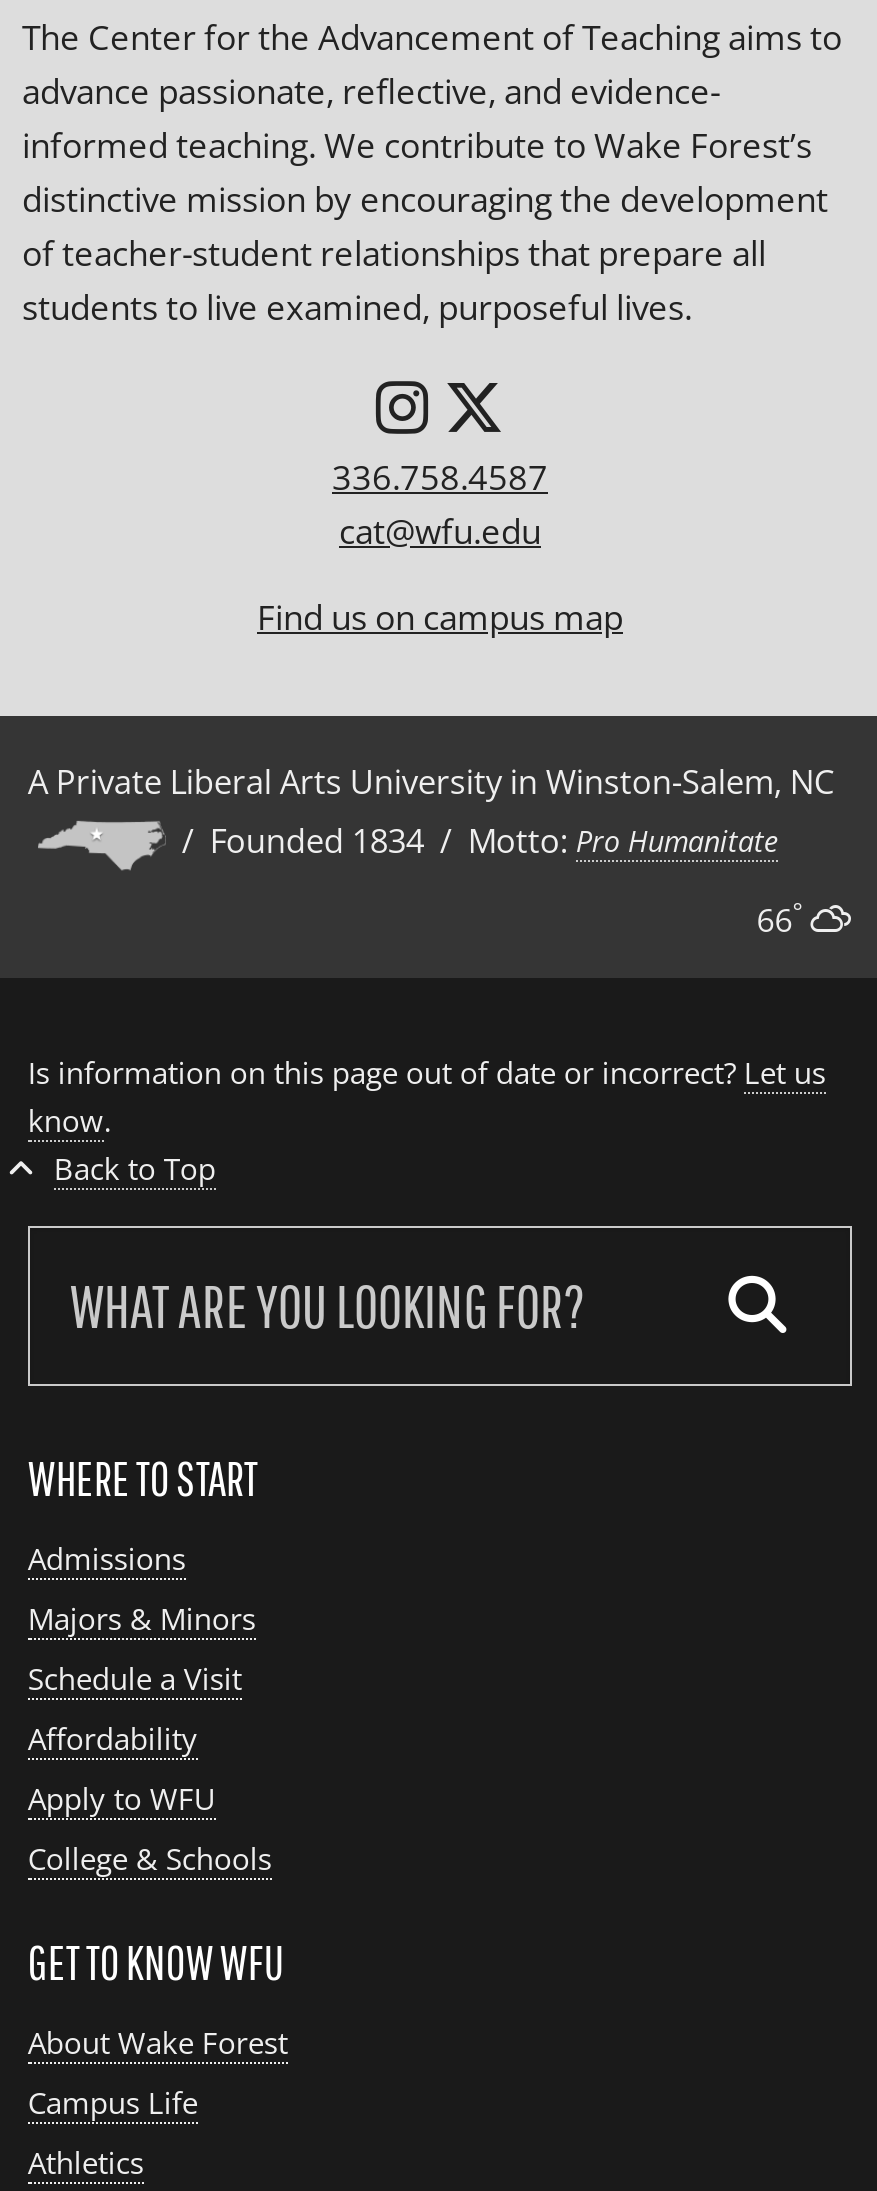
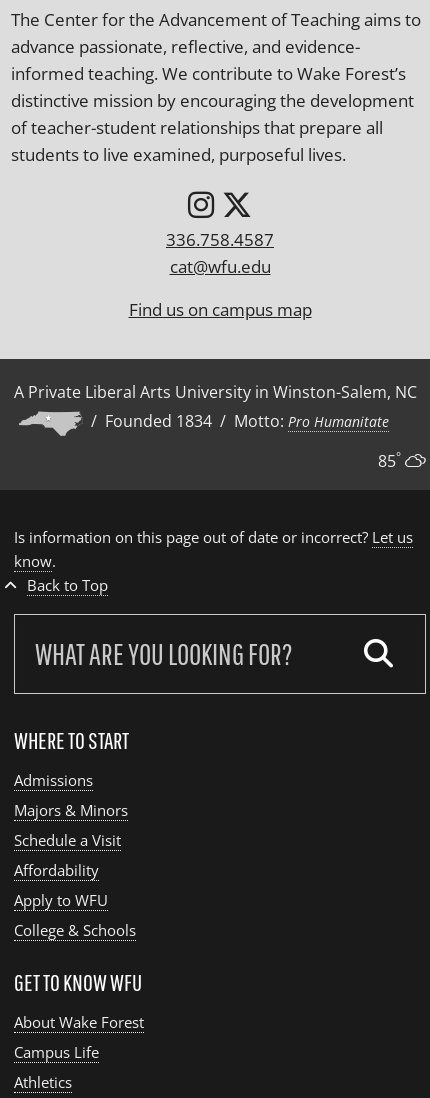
- 66°
+ 85°
